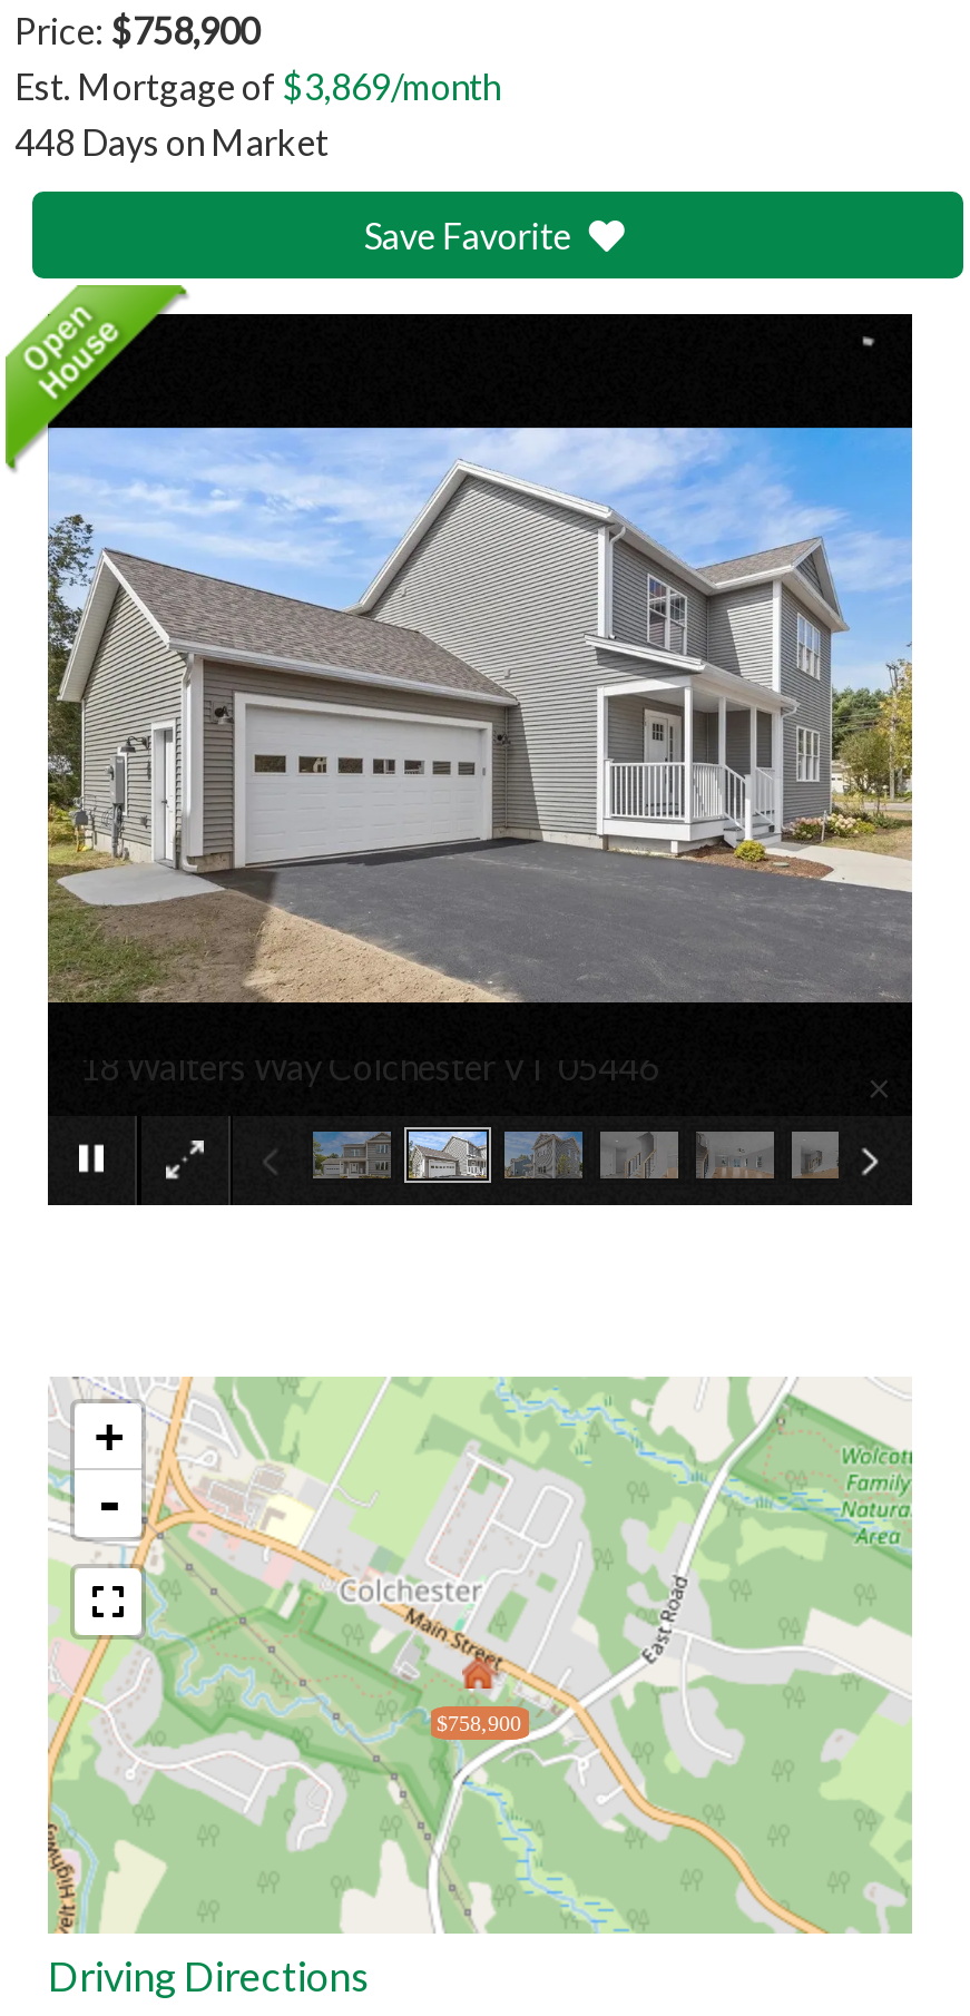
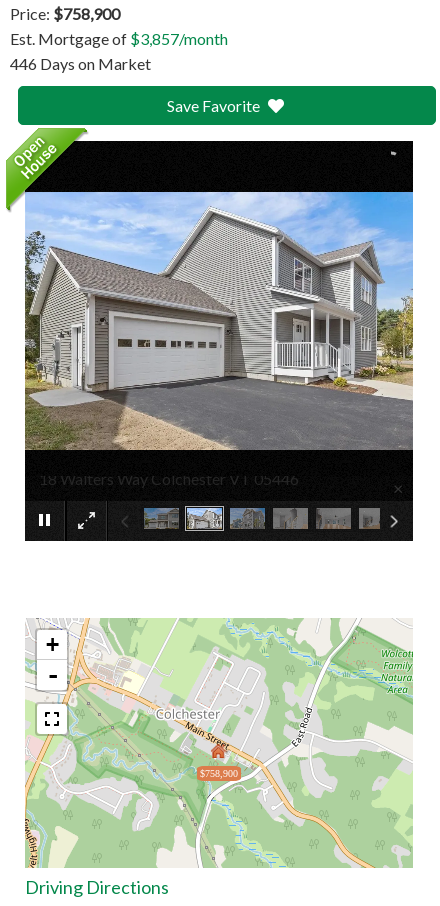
- Est. Mortgage of $3,869/month
+ Est. Mortgage of $3,857/month

- 448 Days on Market
+ 446 Days on Market
